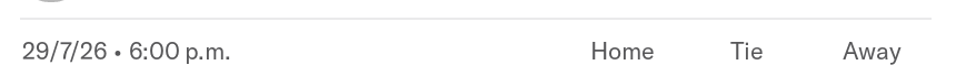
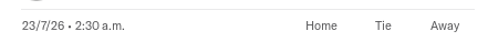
- 29/7/26 • 6:00 p.m.
+ 23/7/26 • 2:30 a.m.
